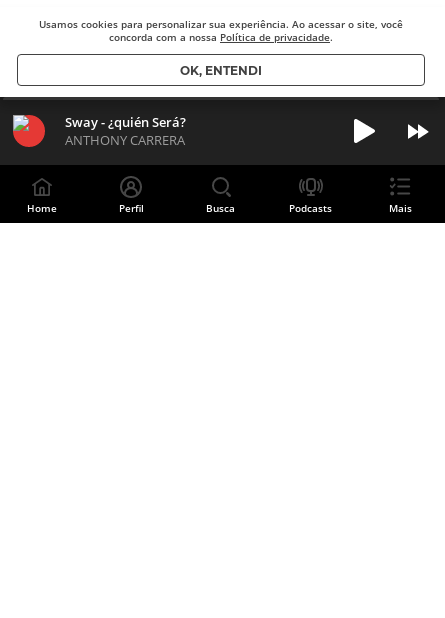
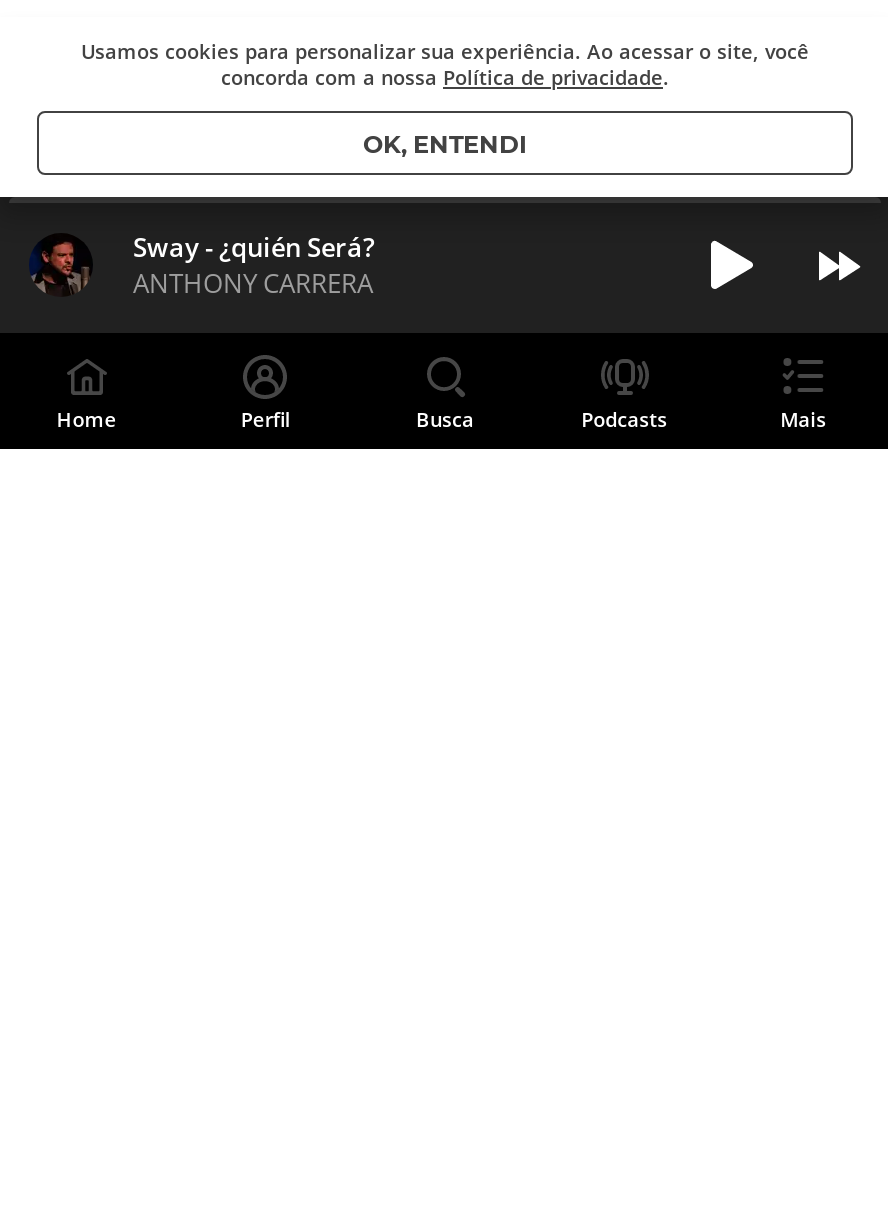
- [image]
+ [image]
